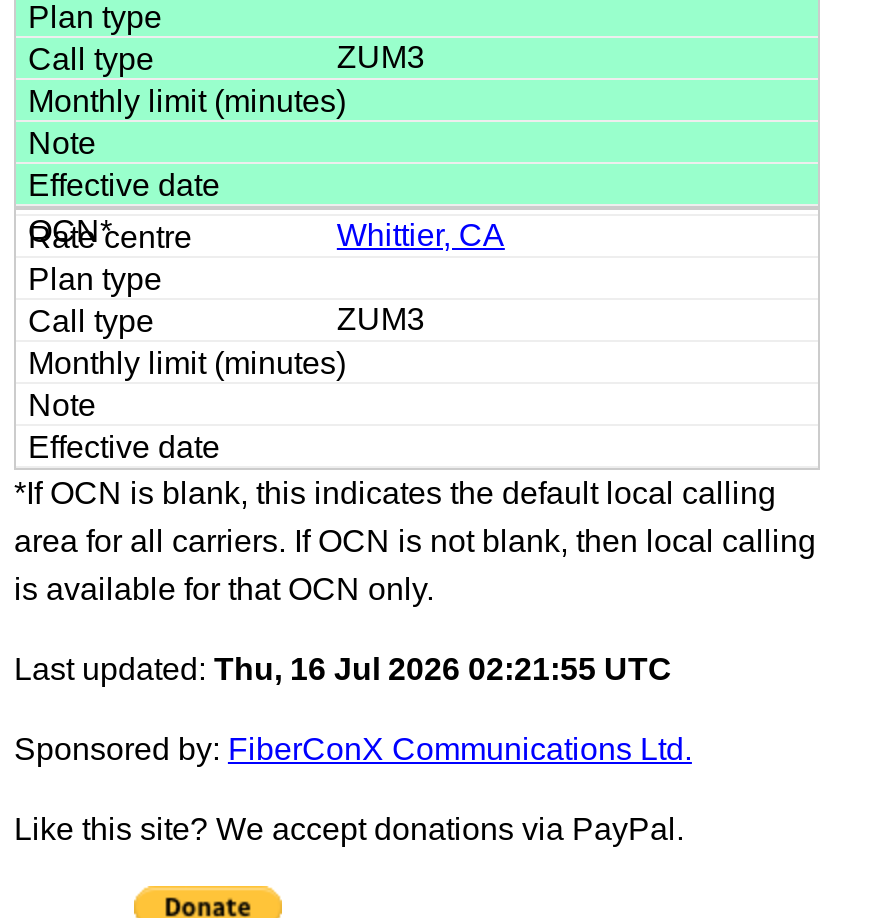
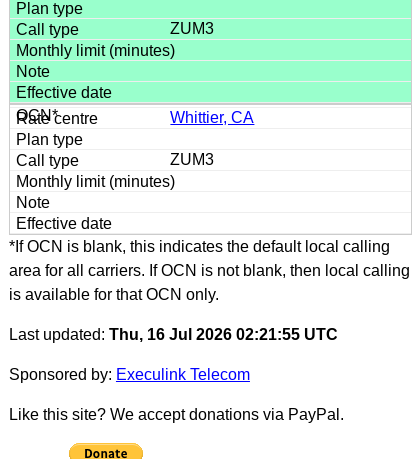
- Sponsored by: FiberConX Communications Ltd.
+ Sponsored by: Execulink Telecom
